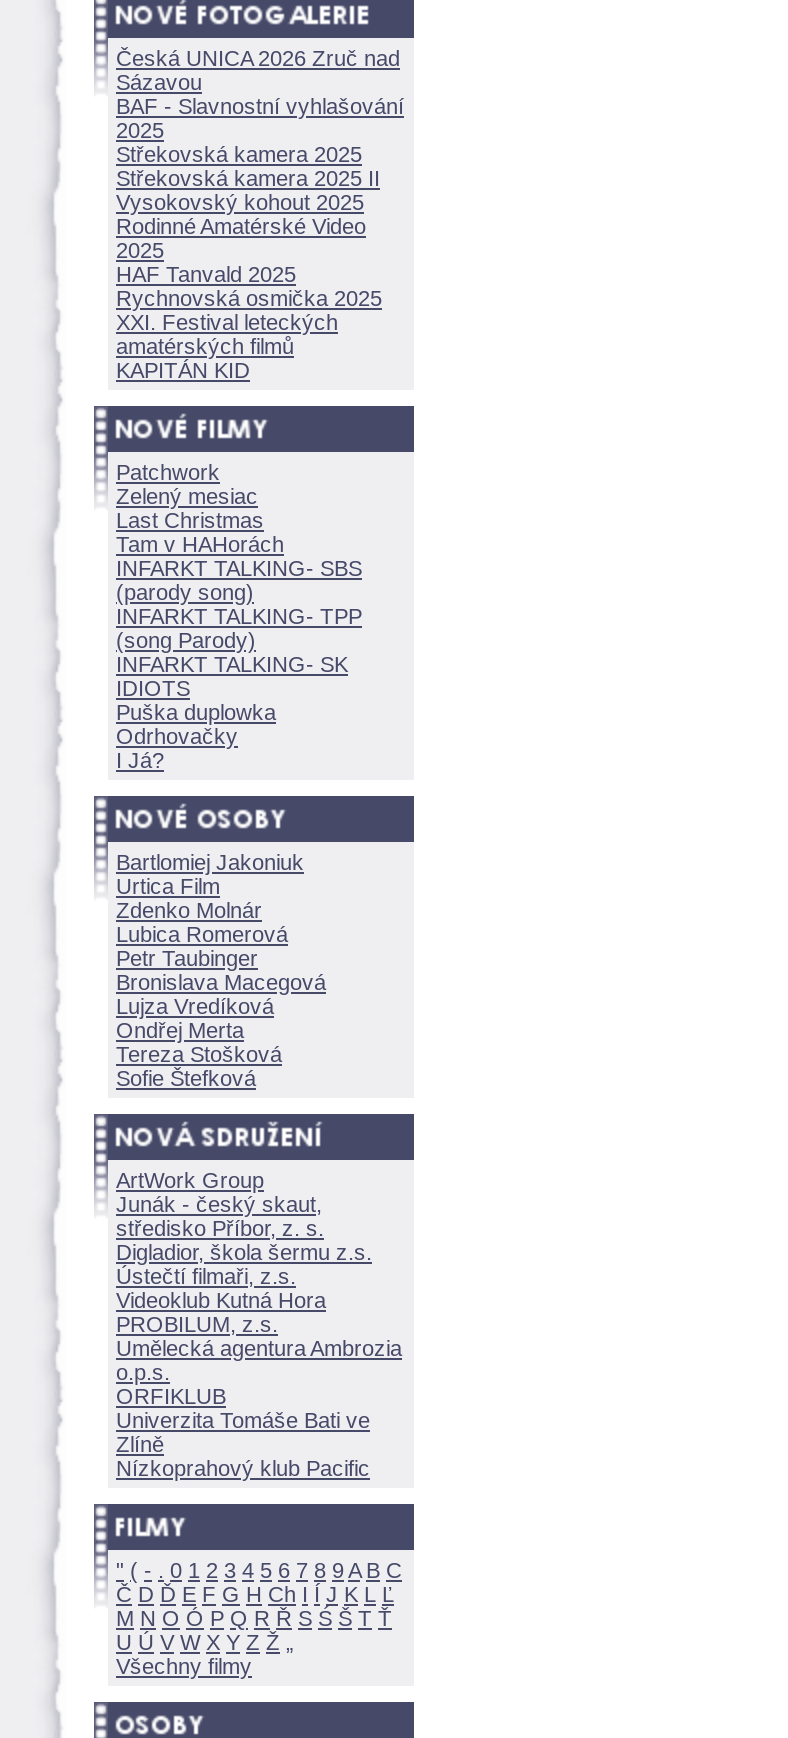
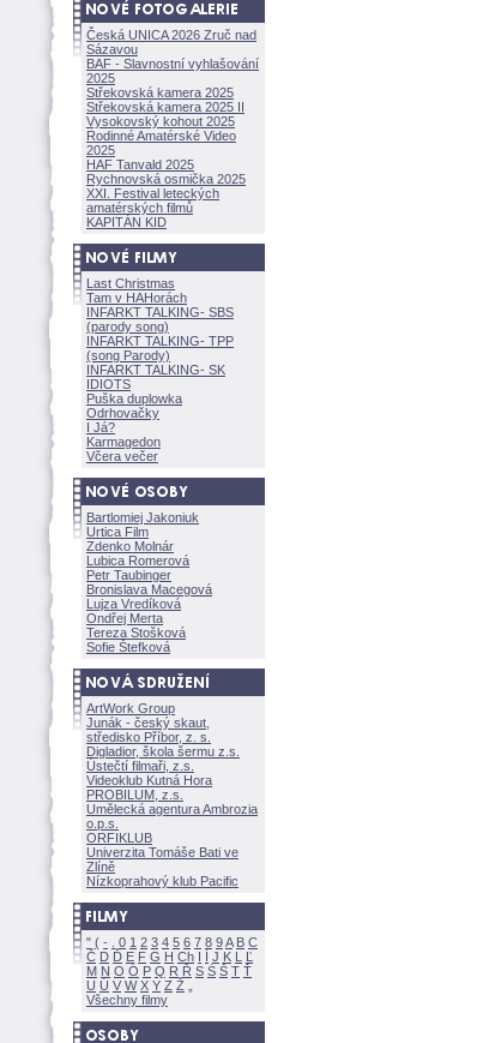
- Patchwork
- Zelený mesiac

moved up: Last Christmas | Tam v HAHorách | INFARKT TALKING- SBS | ... | Odrhovačky | I Já?

+ Karmagedon
+ Včera večer
